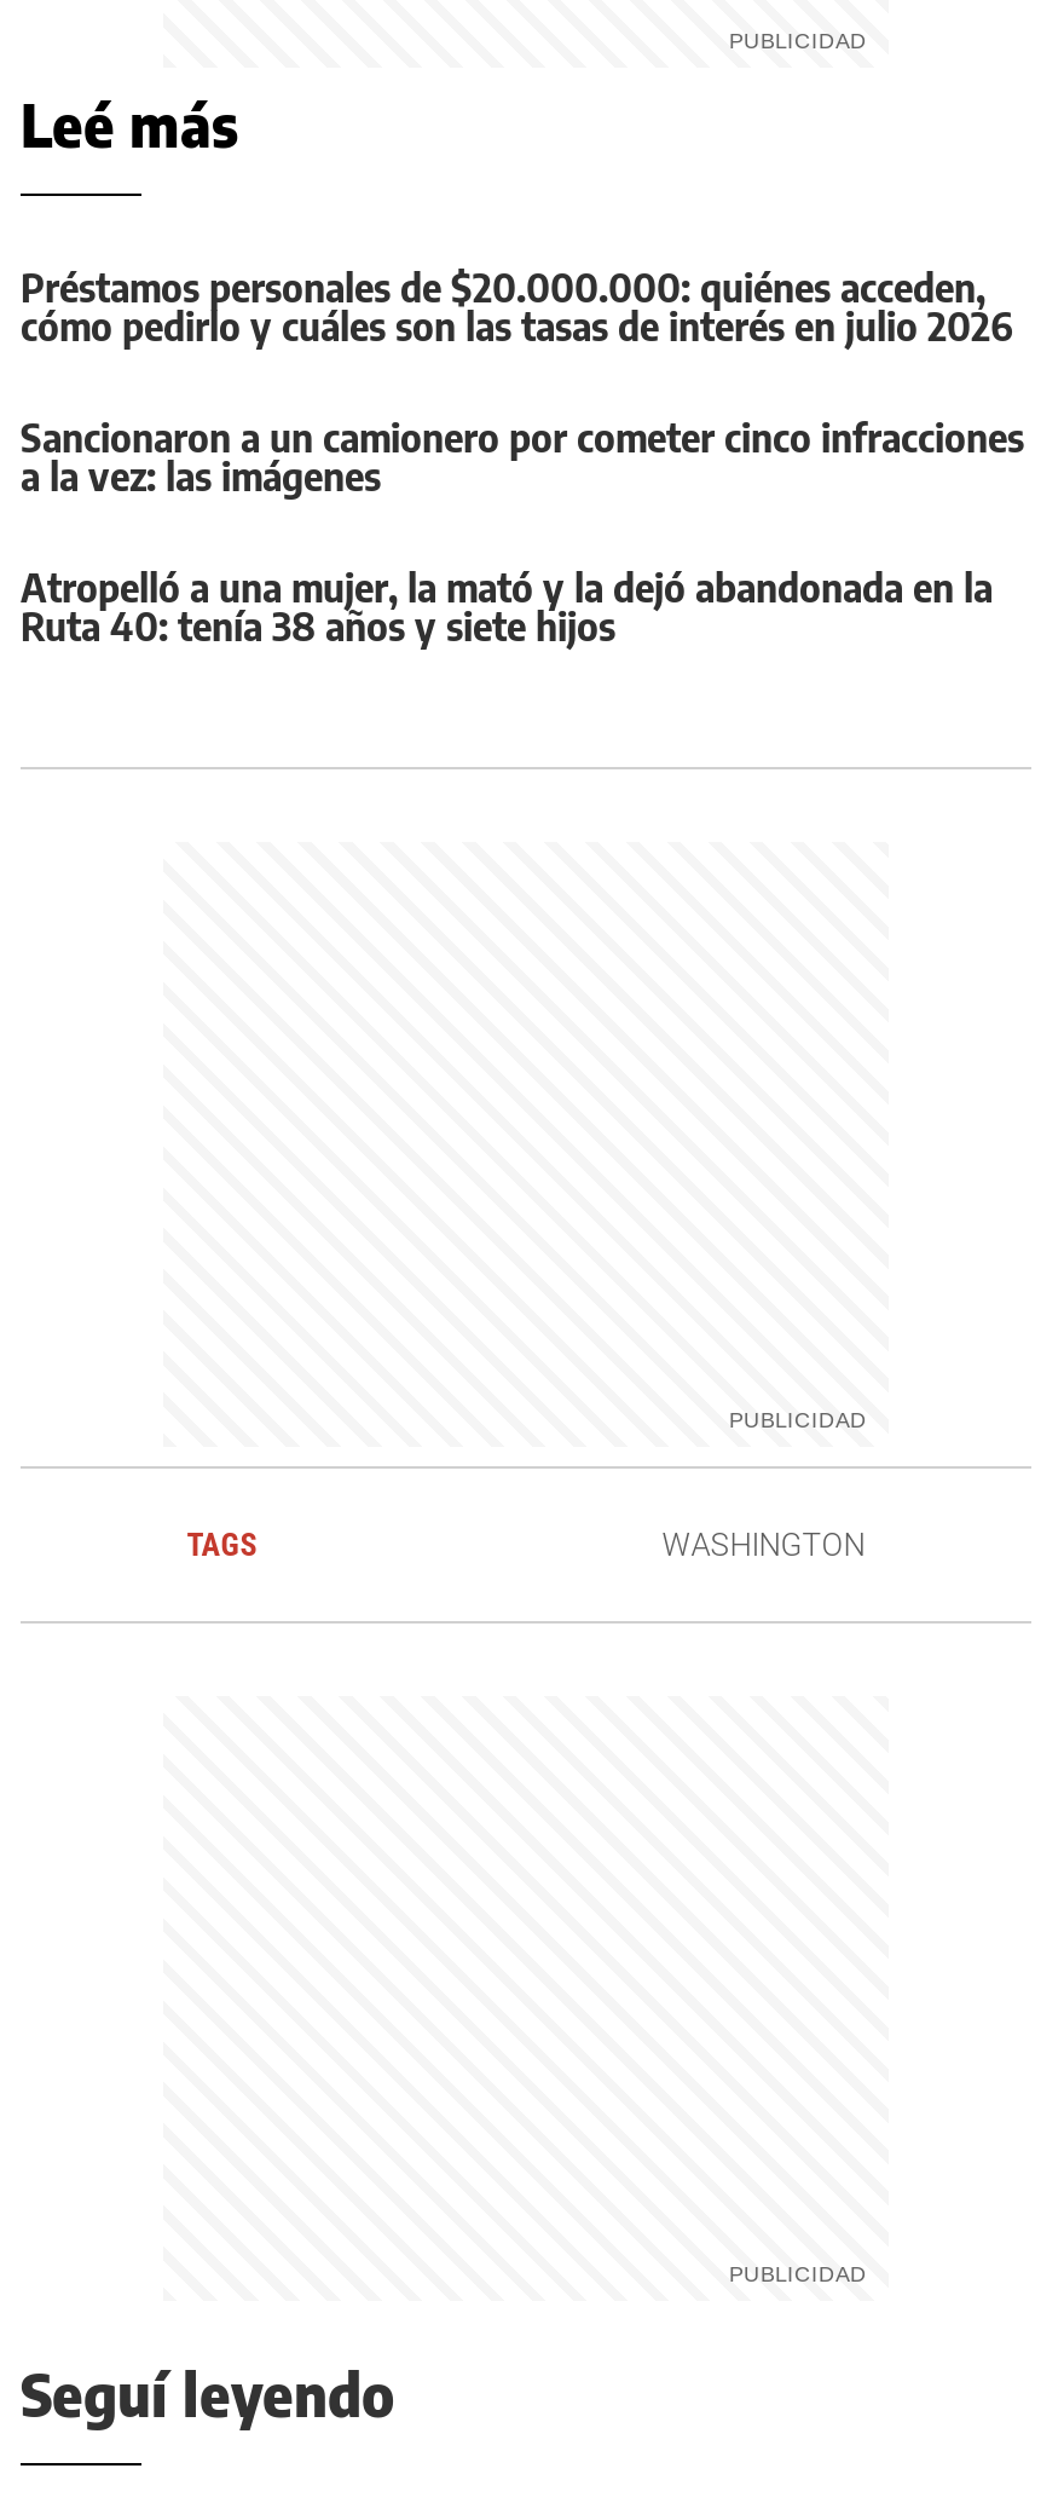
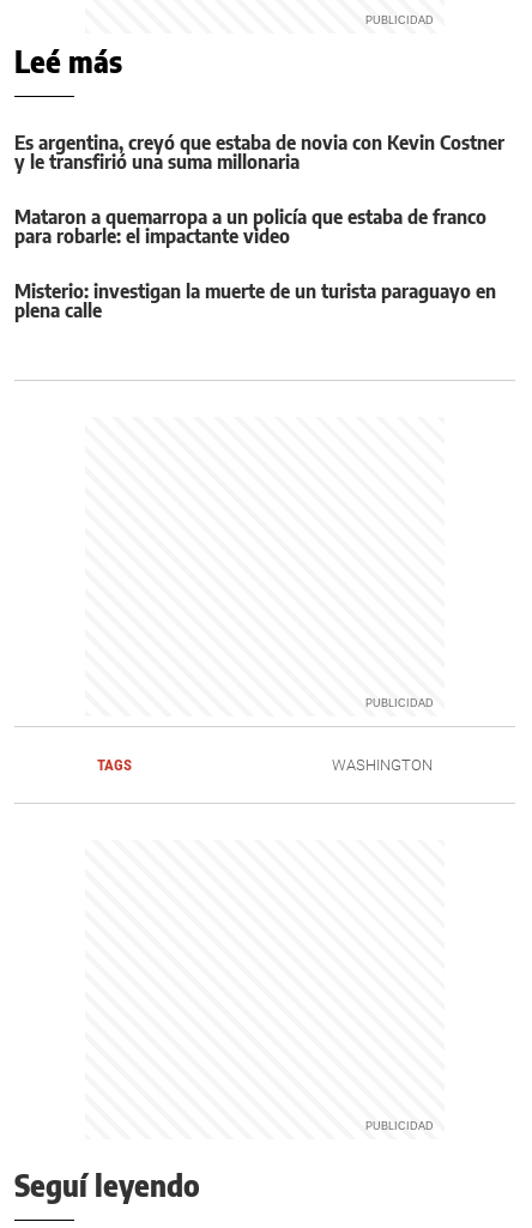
- Préstamos personales de $20.000.000: quiénes acceden,
- cómo pedirlo y cuáles son las tasas de interés en julio 2026
+ Es argentina, creyó que estaba de novia con Kevin Costner
+ y le transfirió una suma millonaria

- Sancionaron a un camionero por cometer cinco infracciones
- a la vez: las imágenes
+ Mataron a quemarropa a un policía que estaba de franco
+ para robarle: el impactante video

- Atropelló a una mujer, la mató y la dejó abandonada en la
- Ruta 40: tenía 38 años y siete hijos
+ Misterio: investigan la muerte de un turista paraguayo en
+ plena calle
